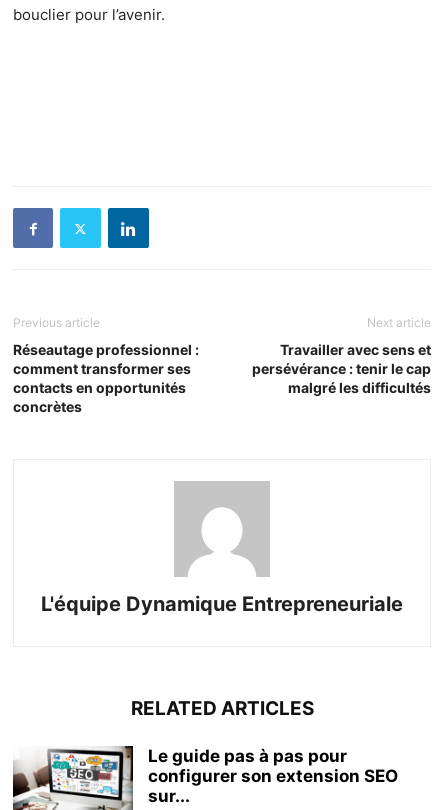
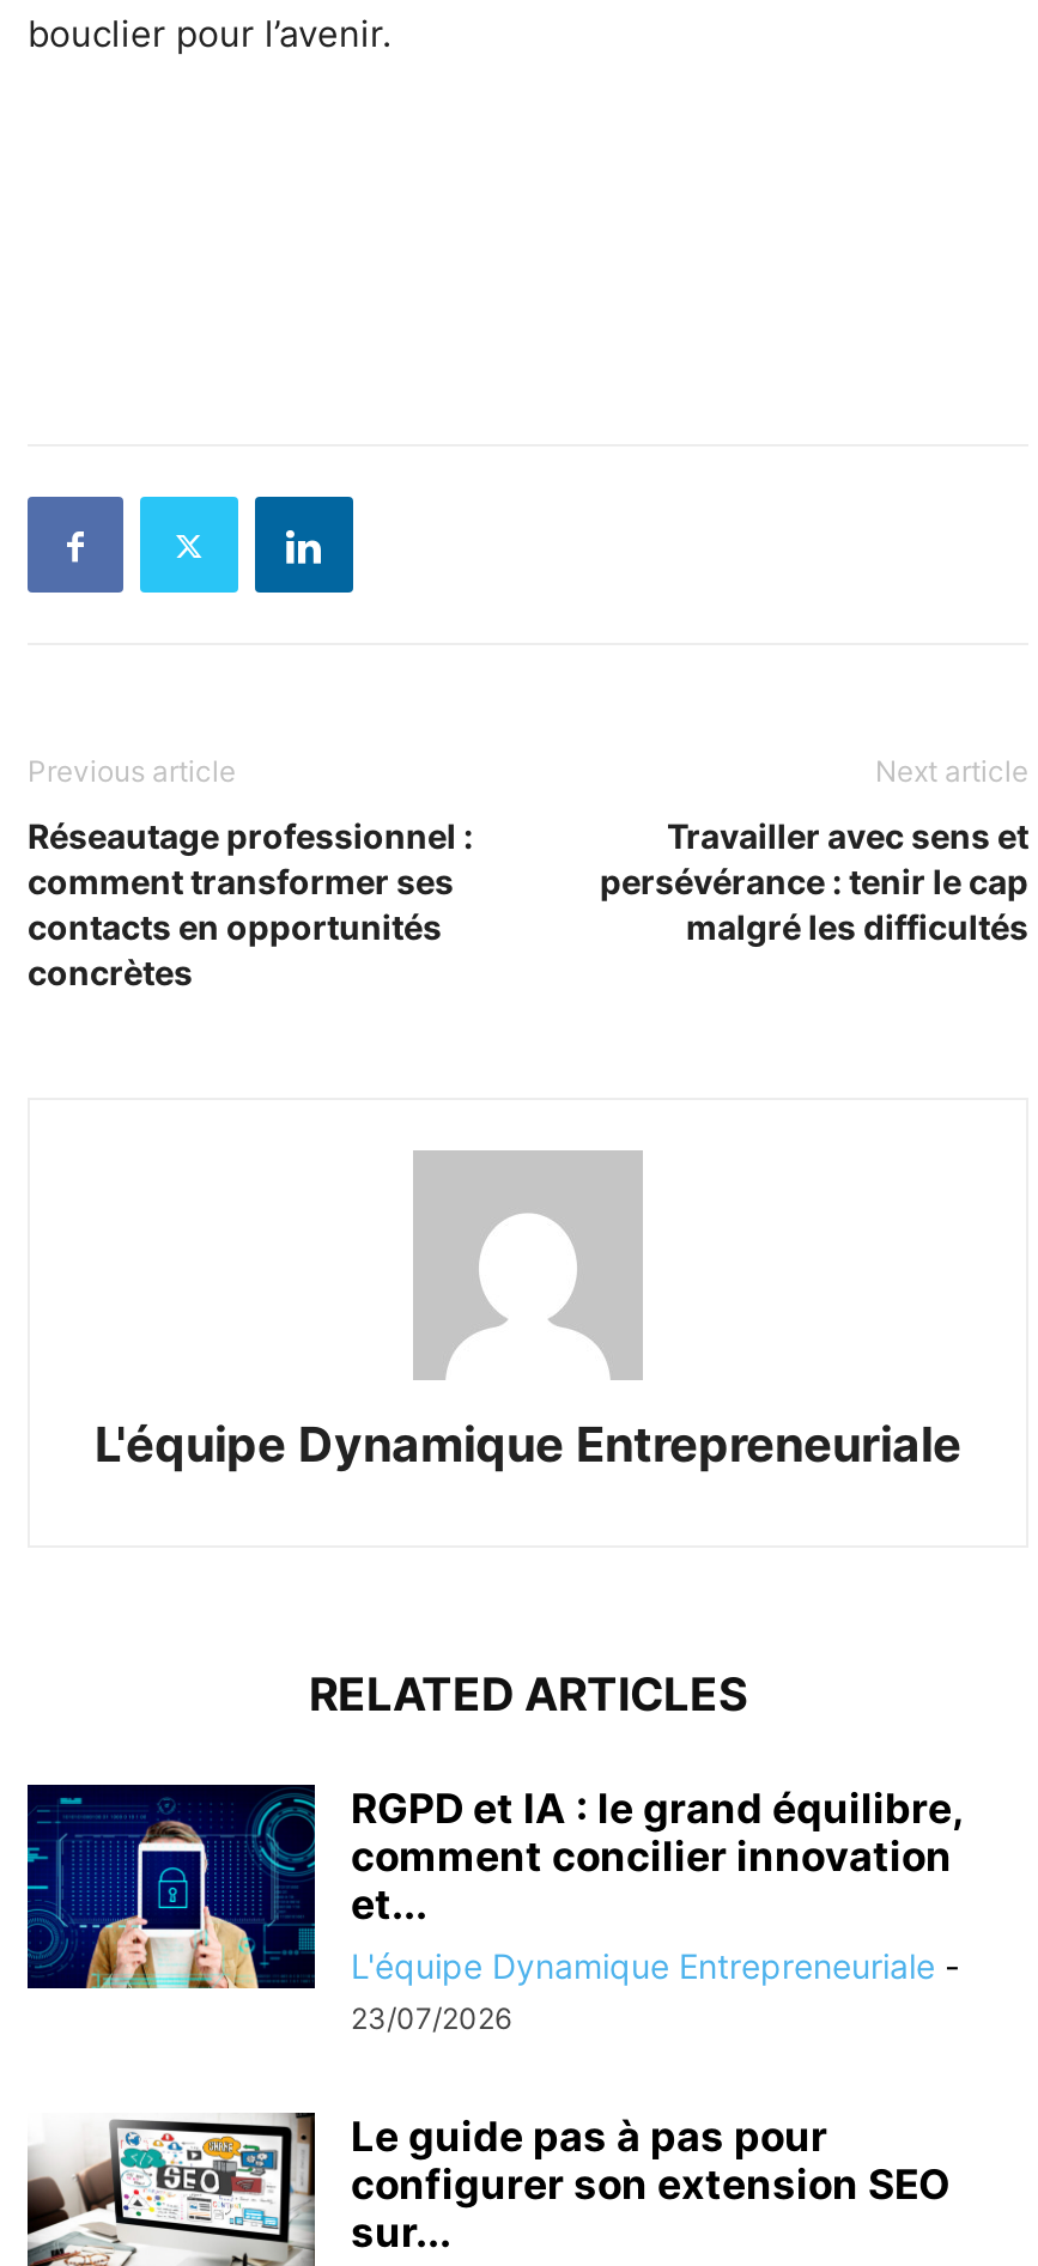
+ [image]
+ RGPD et IA : le grand équilibre,
+ comment concilier innovation
+ et...
+ L'équipe Dynamique Entrepreneuriale -
+ 23/07/2026
